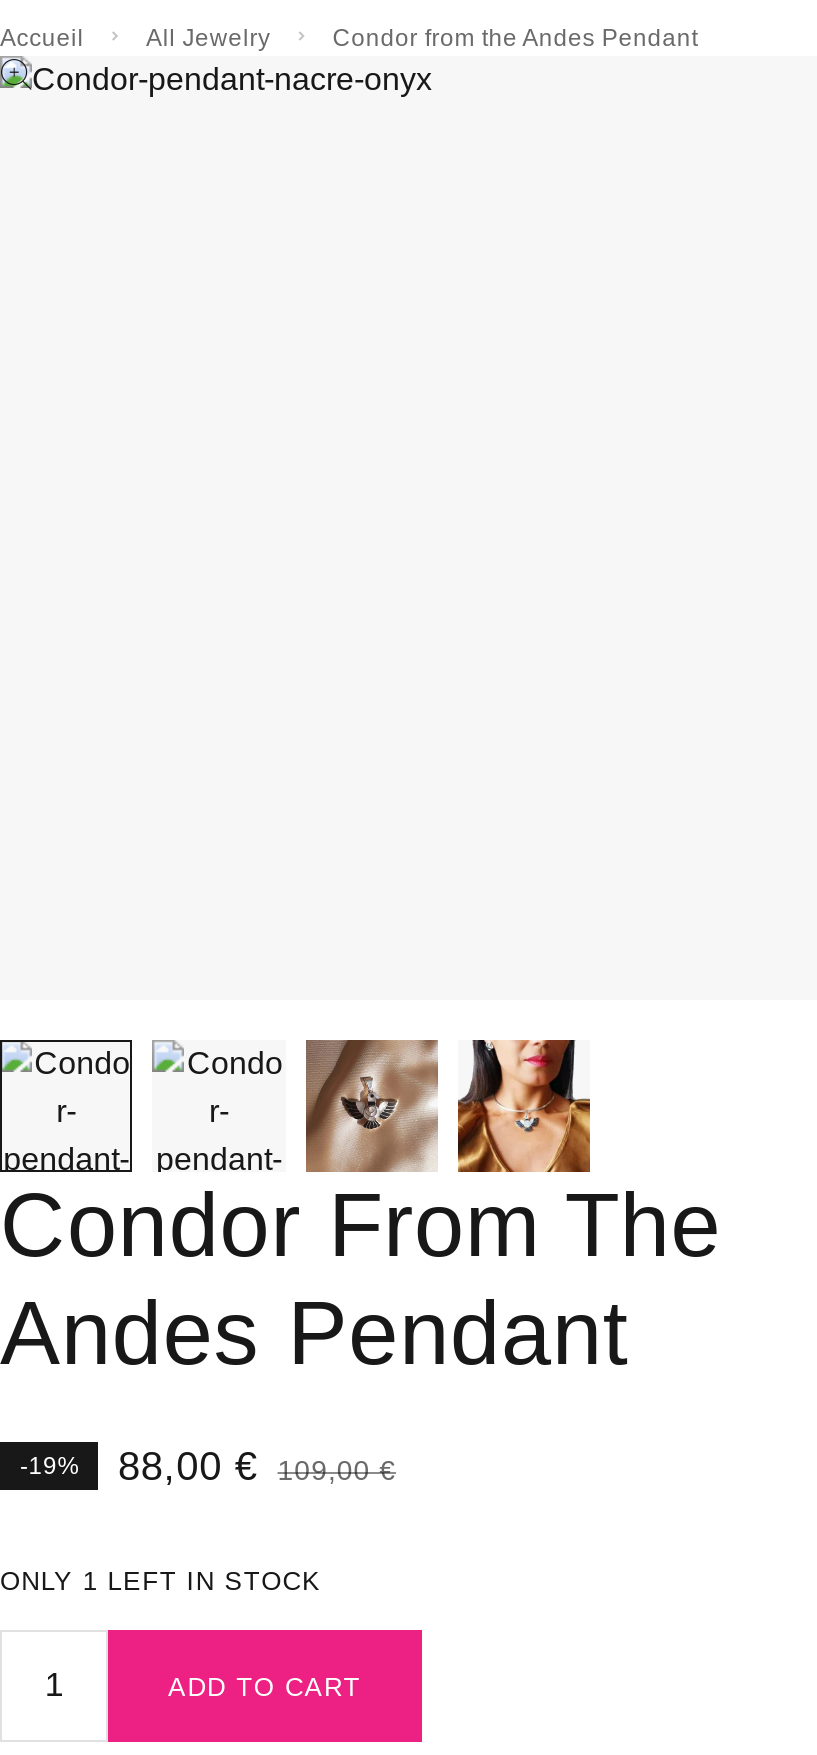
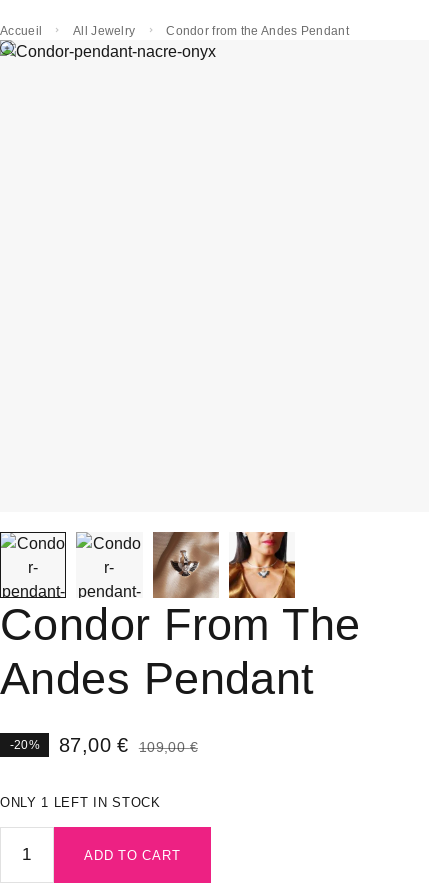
- -19%
+ -20%

- 88,00 €
+ 87,00 €
